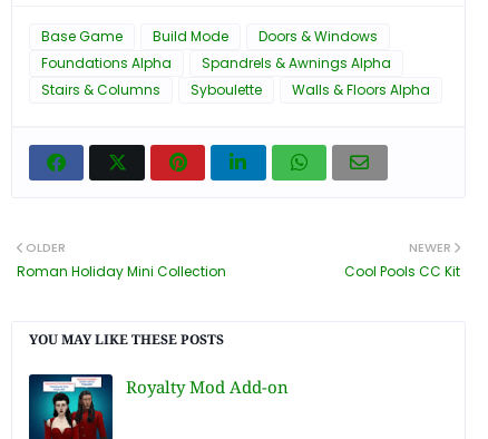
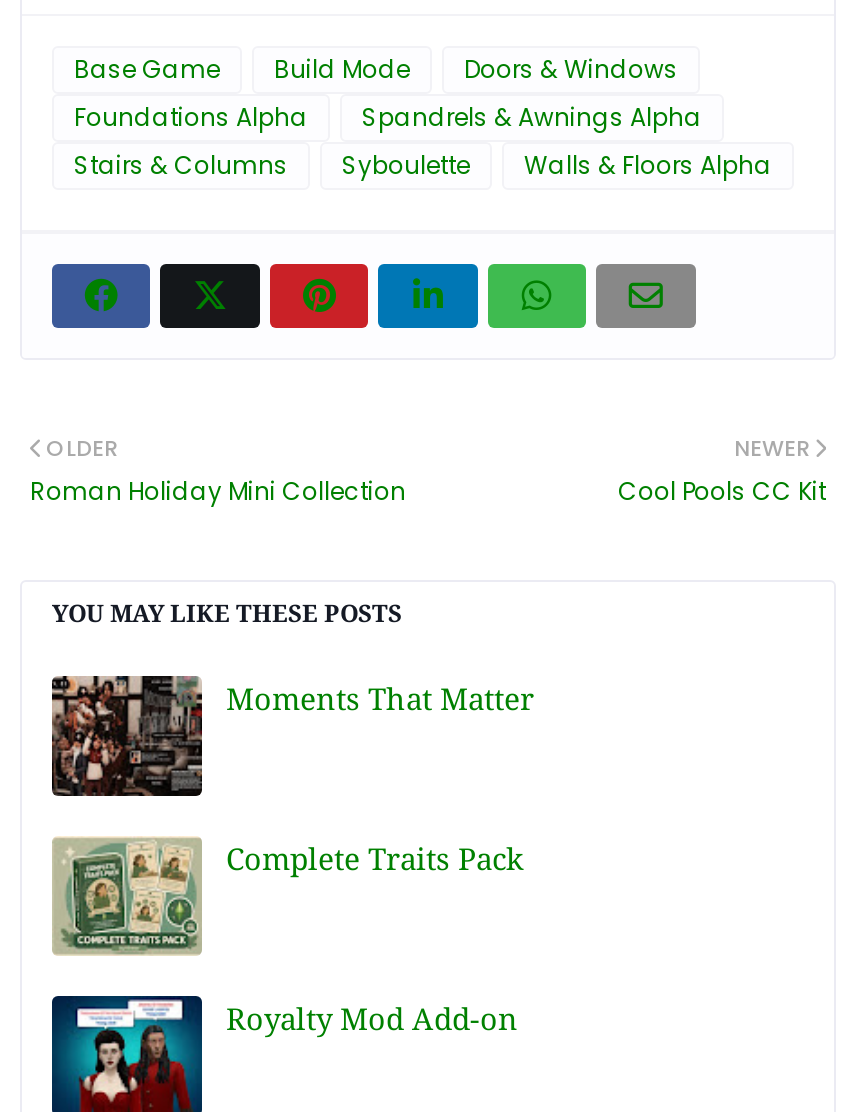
+ [image]
+ Moments That Matter

+ [image]
+ Complete Traits Pack
